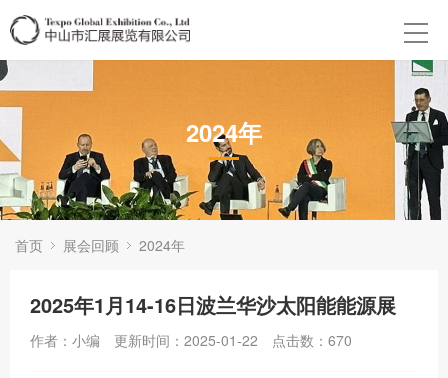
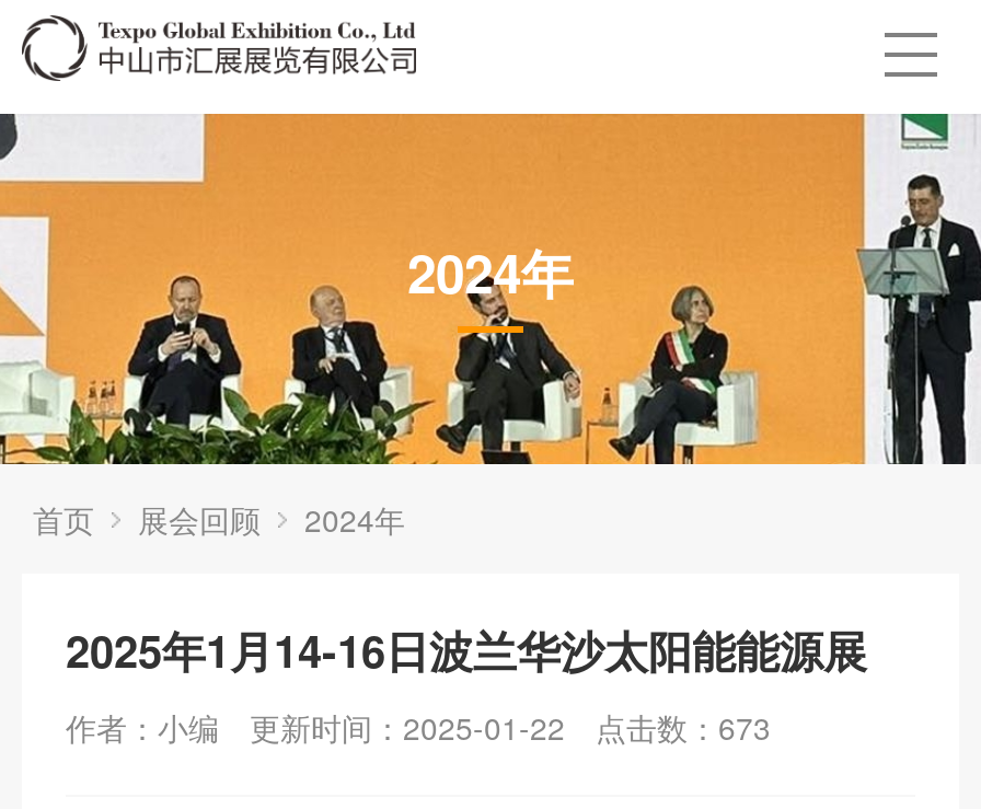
- 作者：小编 更新时间：2025-01-22 点击数：670
+ 作者：小编 更新时间：2025-01-22 点击数：673
